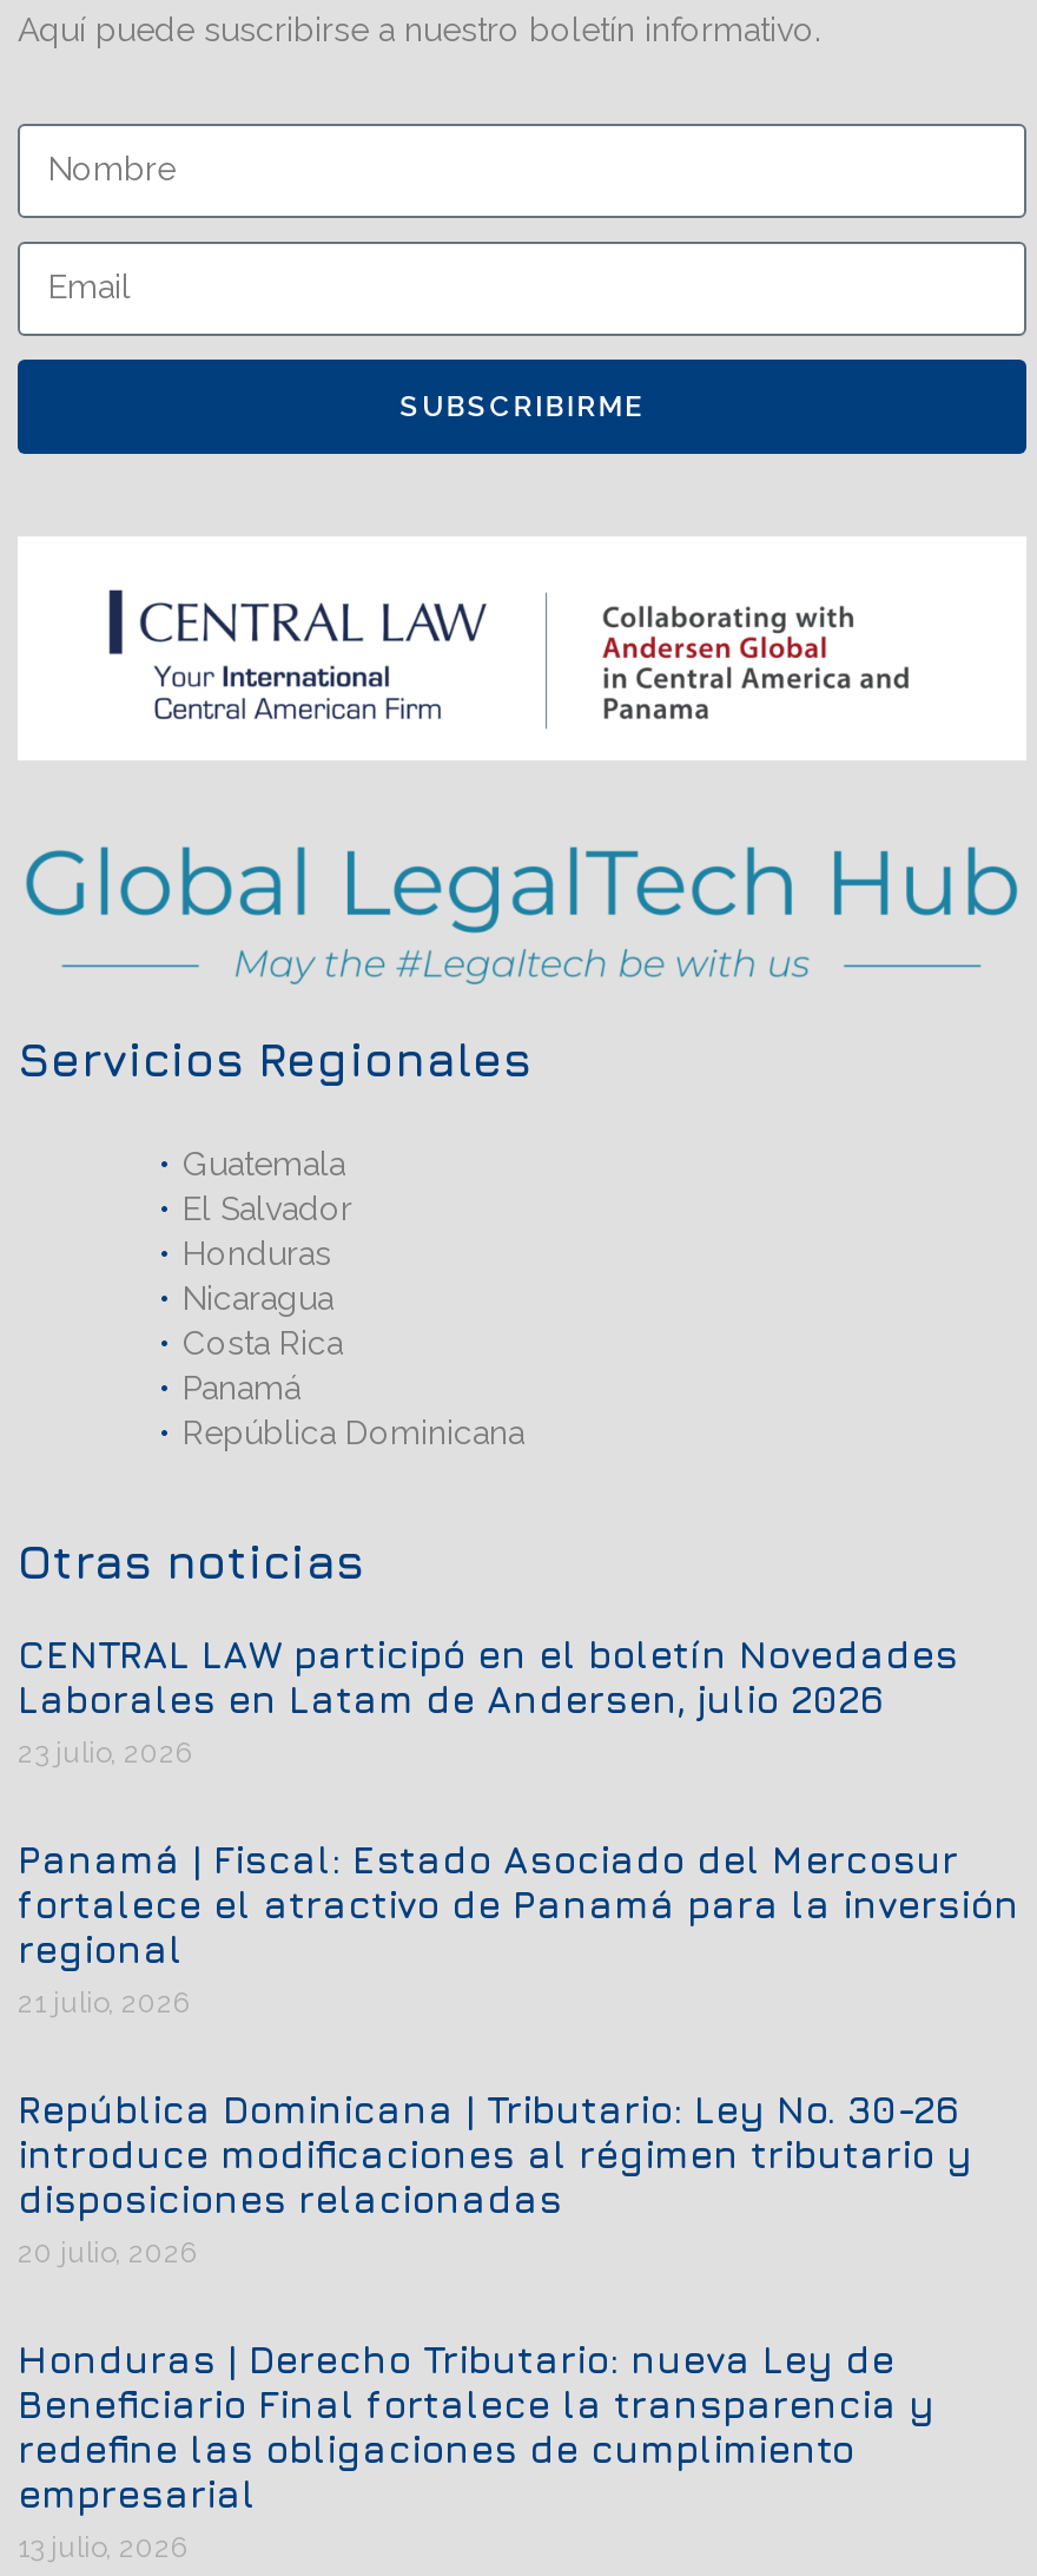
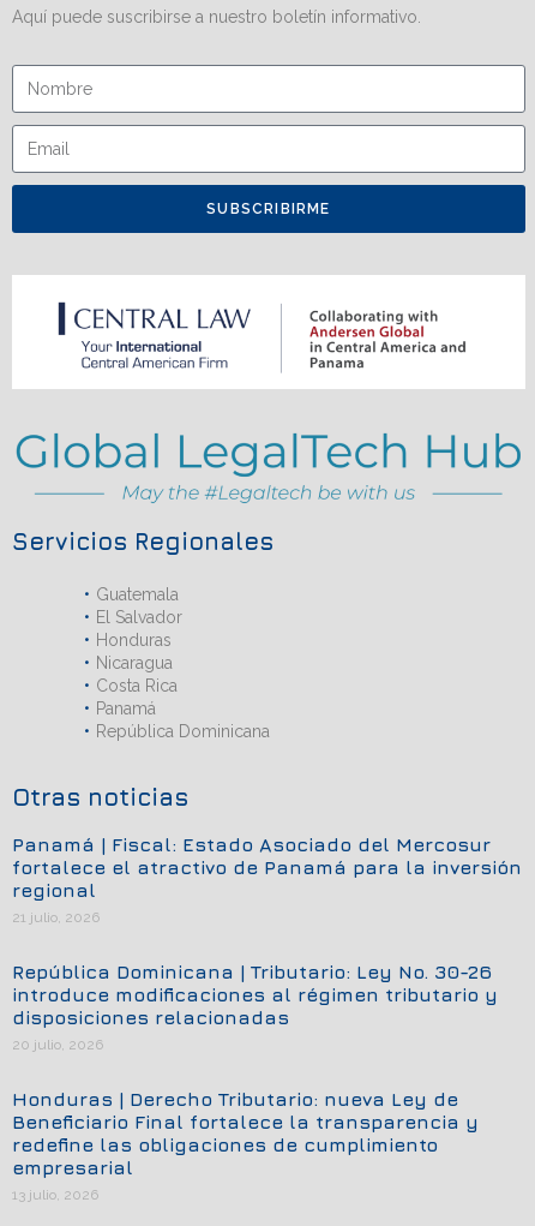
- CENTRAL LAW participó en el boletín Novedades
- Laborales en Latam de Andersen, julio 2026
- 23 julio, 2026
